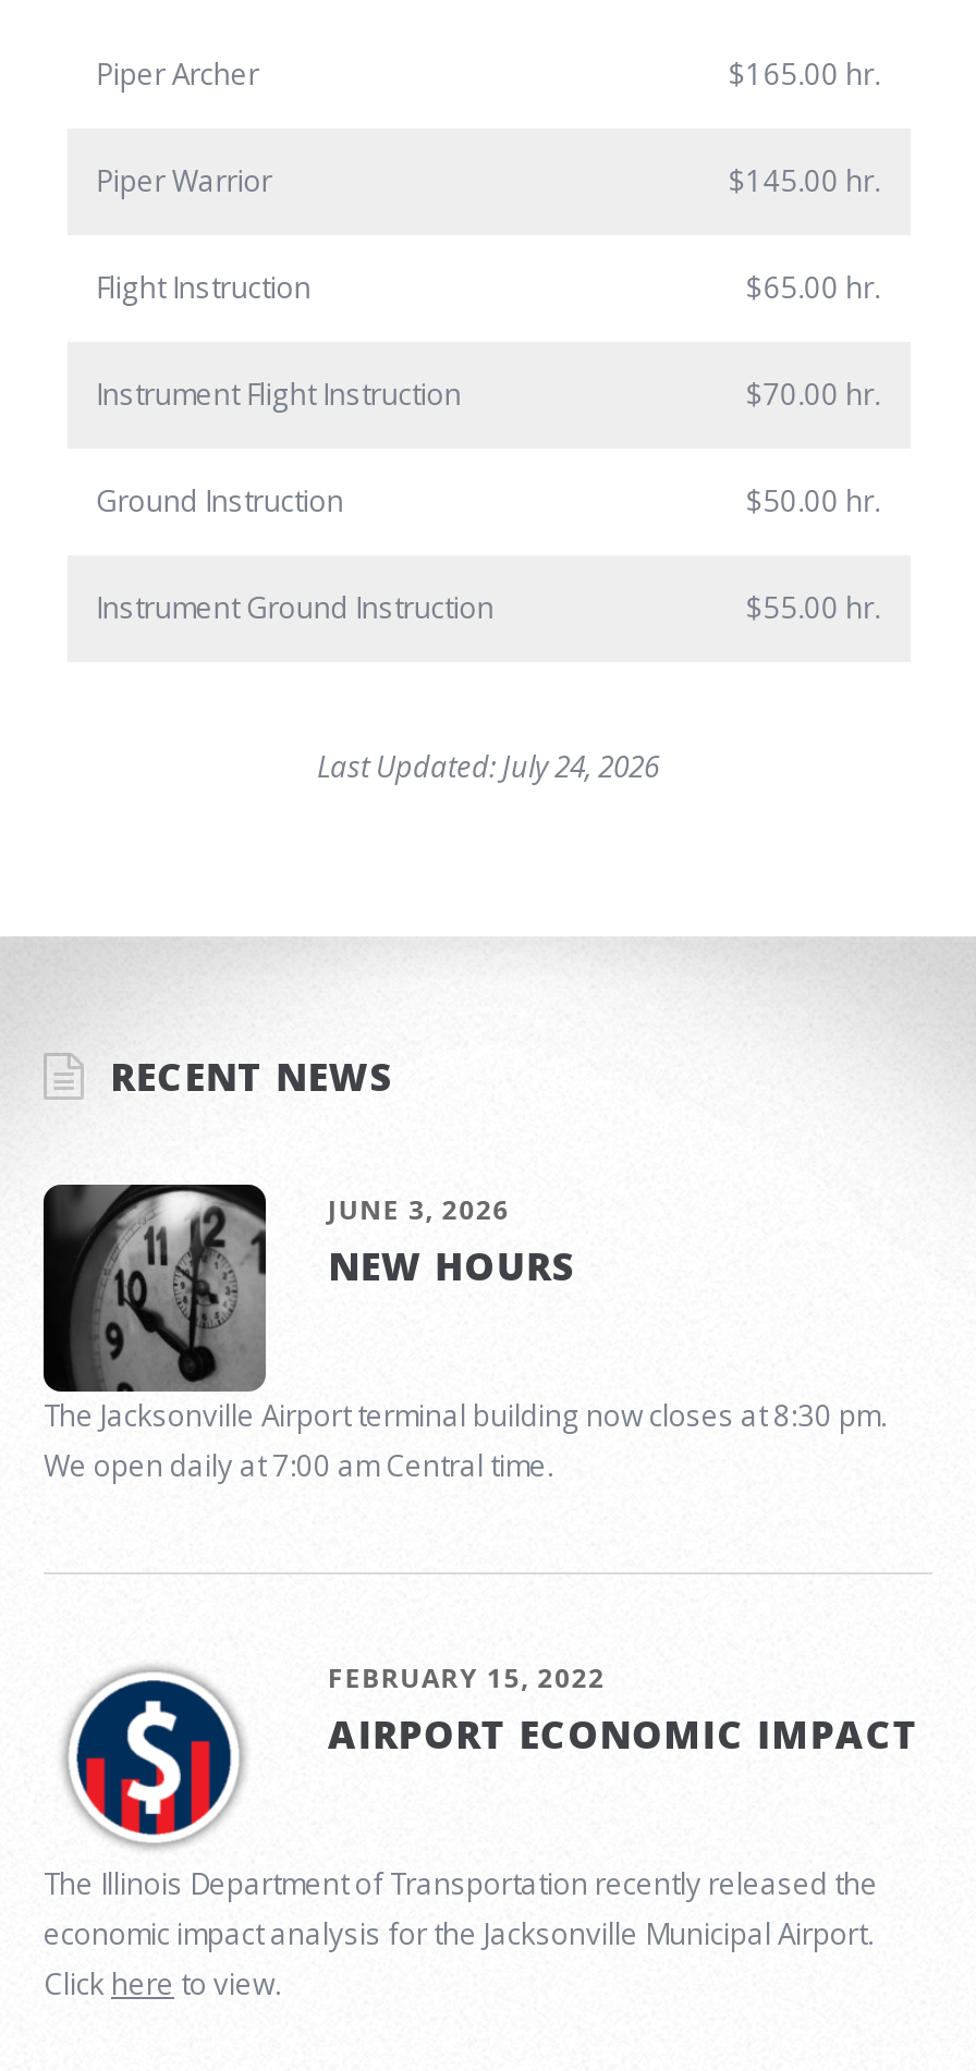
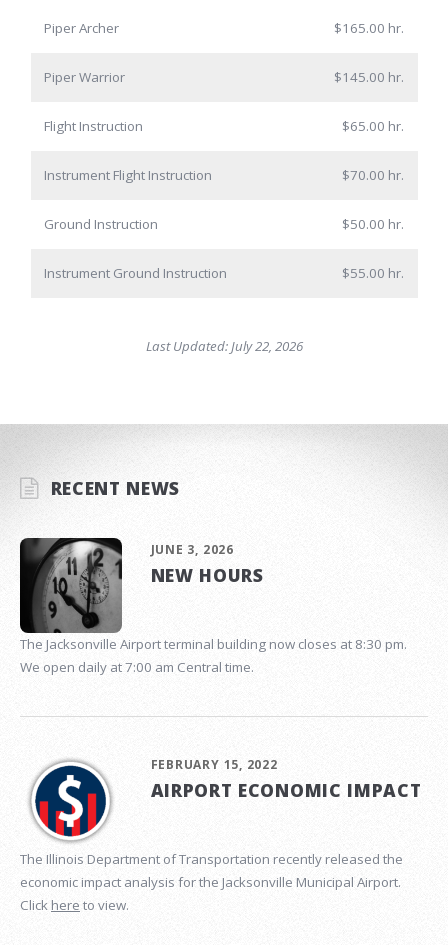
- Last Updated: July 24, 2026
+ Last Updated: July 22, 2026
